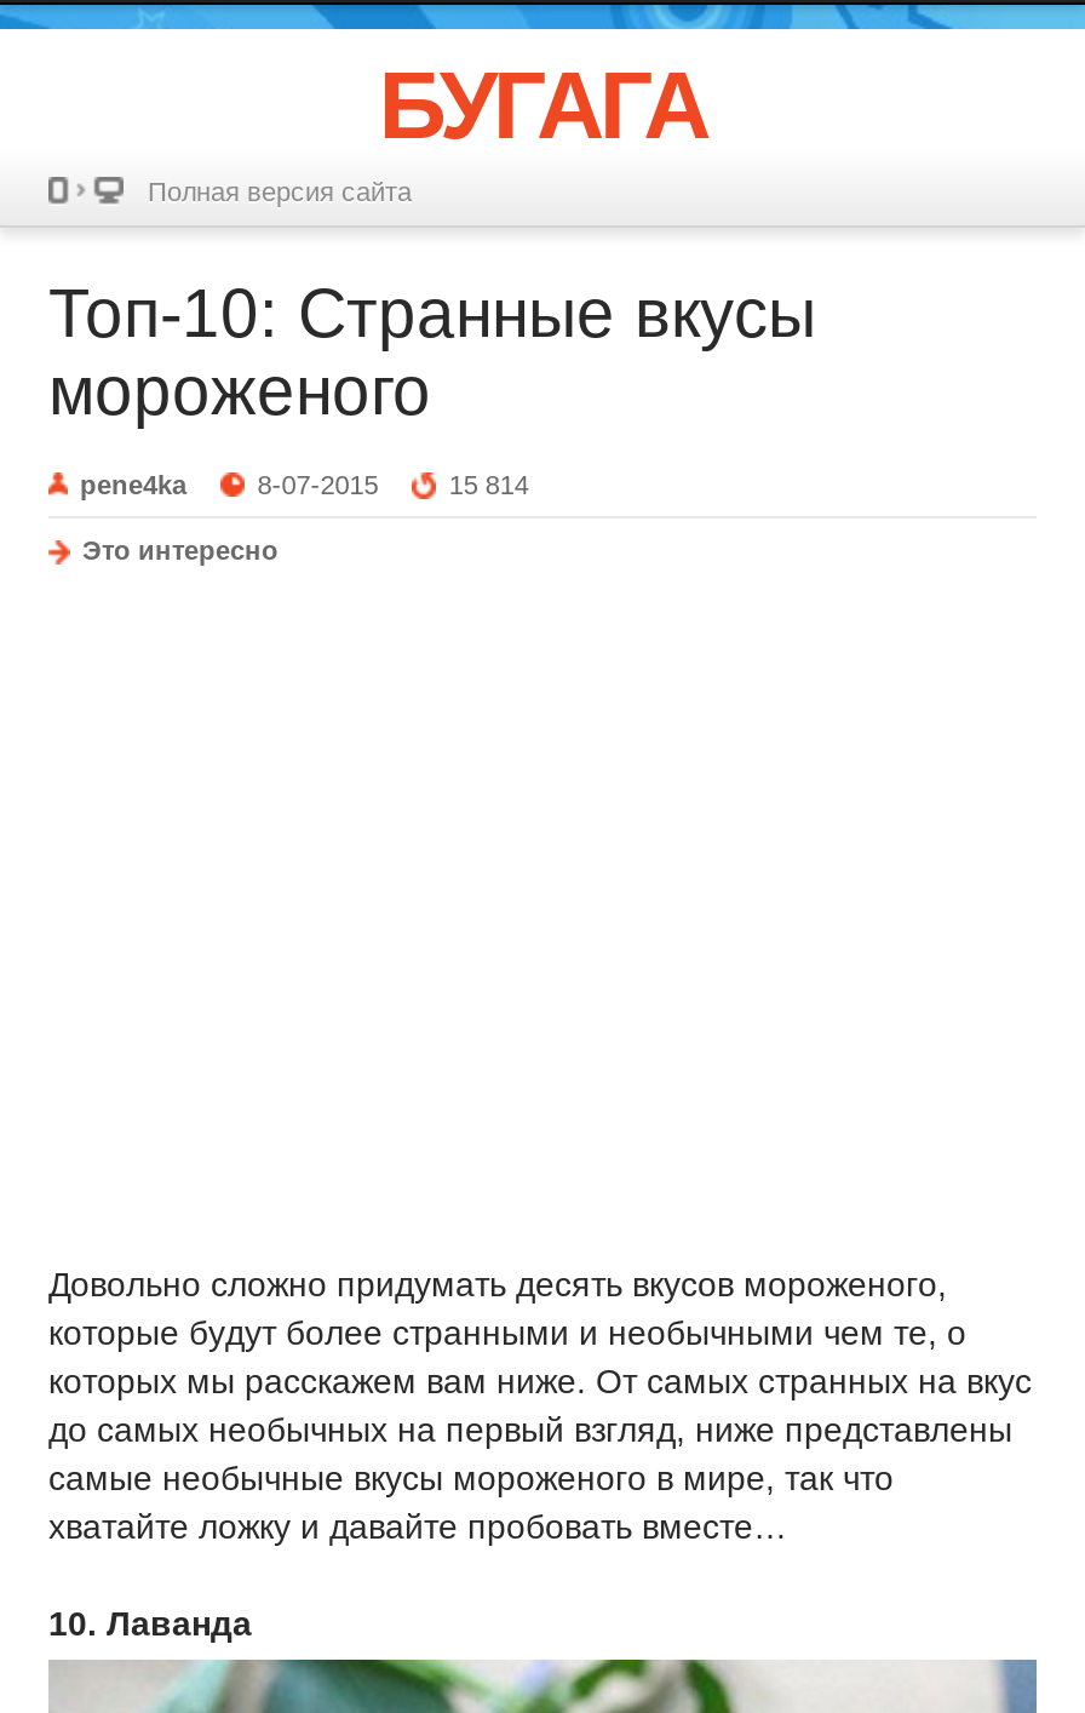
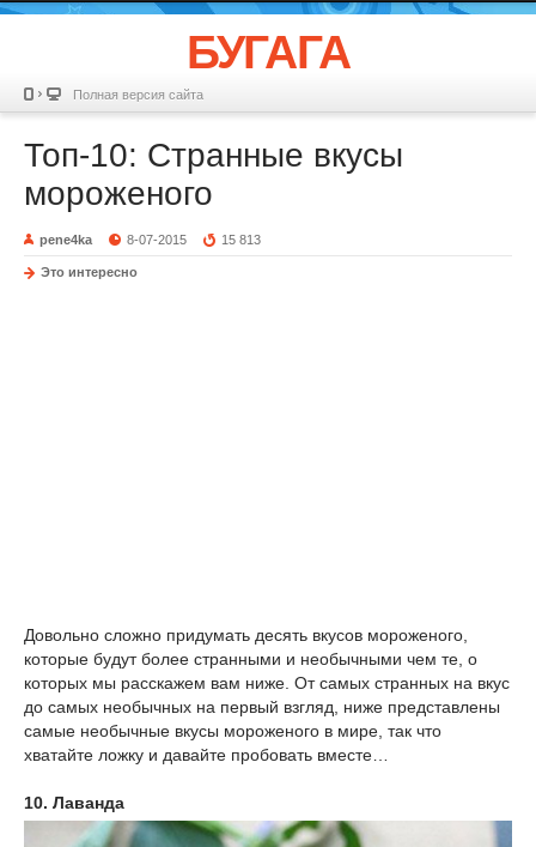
- 15 814
+ 15 813
